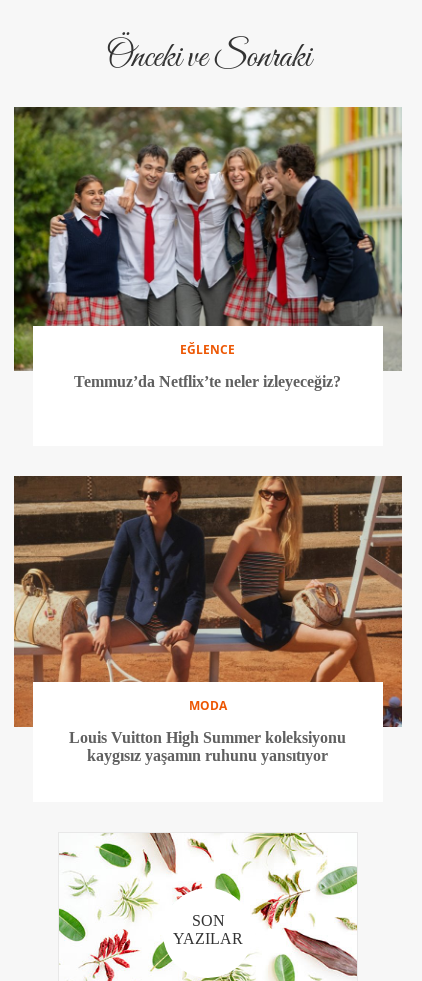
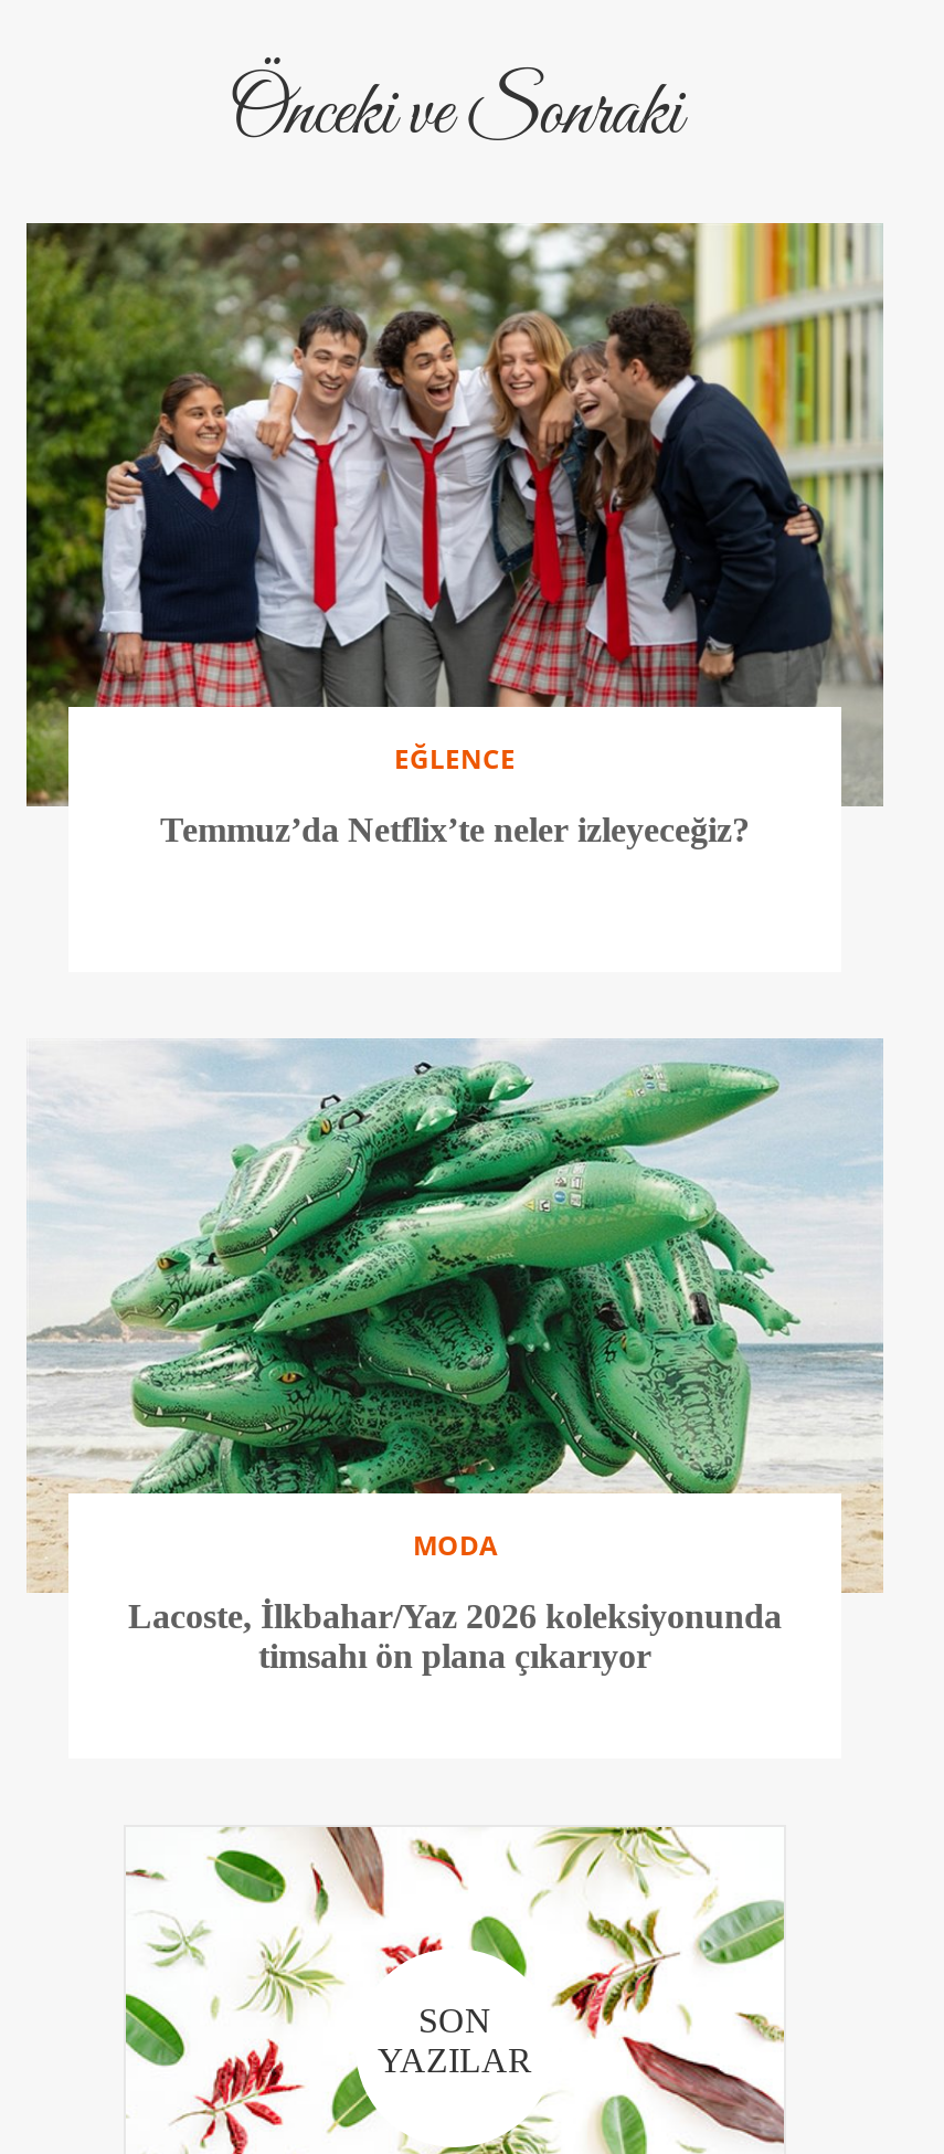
- [image]
- Louis Vuitton High Summer koleksiyonu
- kaygısız yaşamın ruhunu yansıtıyor
+ [image]
+ Lacoste, İlkbahar/Yaz 2026 koleksiyonunda
+ timsahı ön plana çıkarıyor
